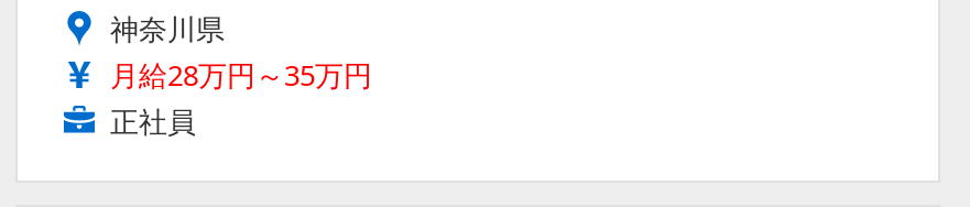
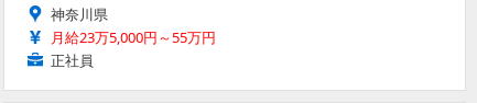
- 月給28万円～35万円
+ 月給23万5,000円～55万円
